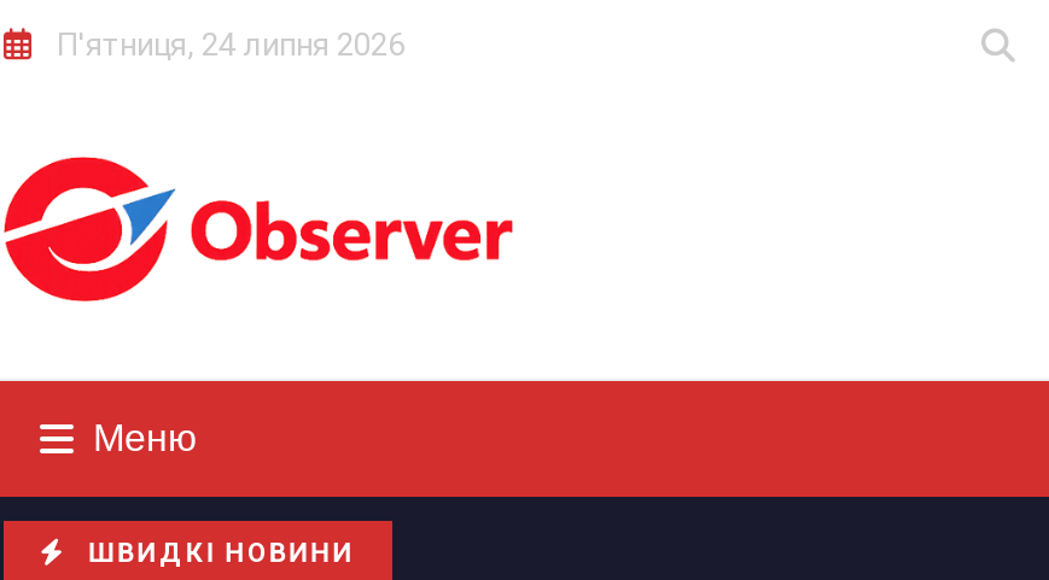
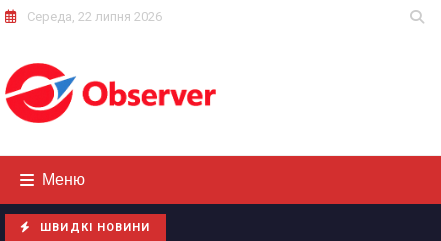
- П'ятниця, 24 липня 2026
+ Середа, 22 липня 2026
